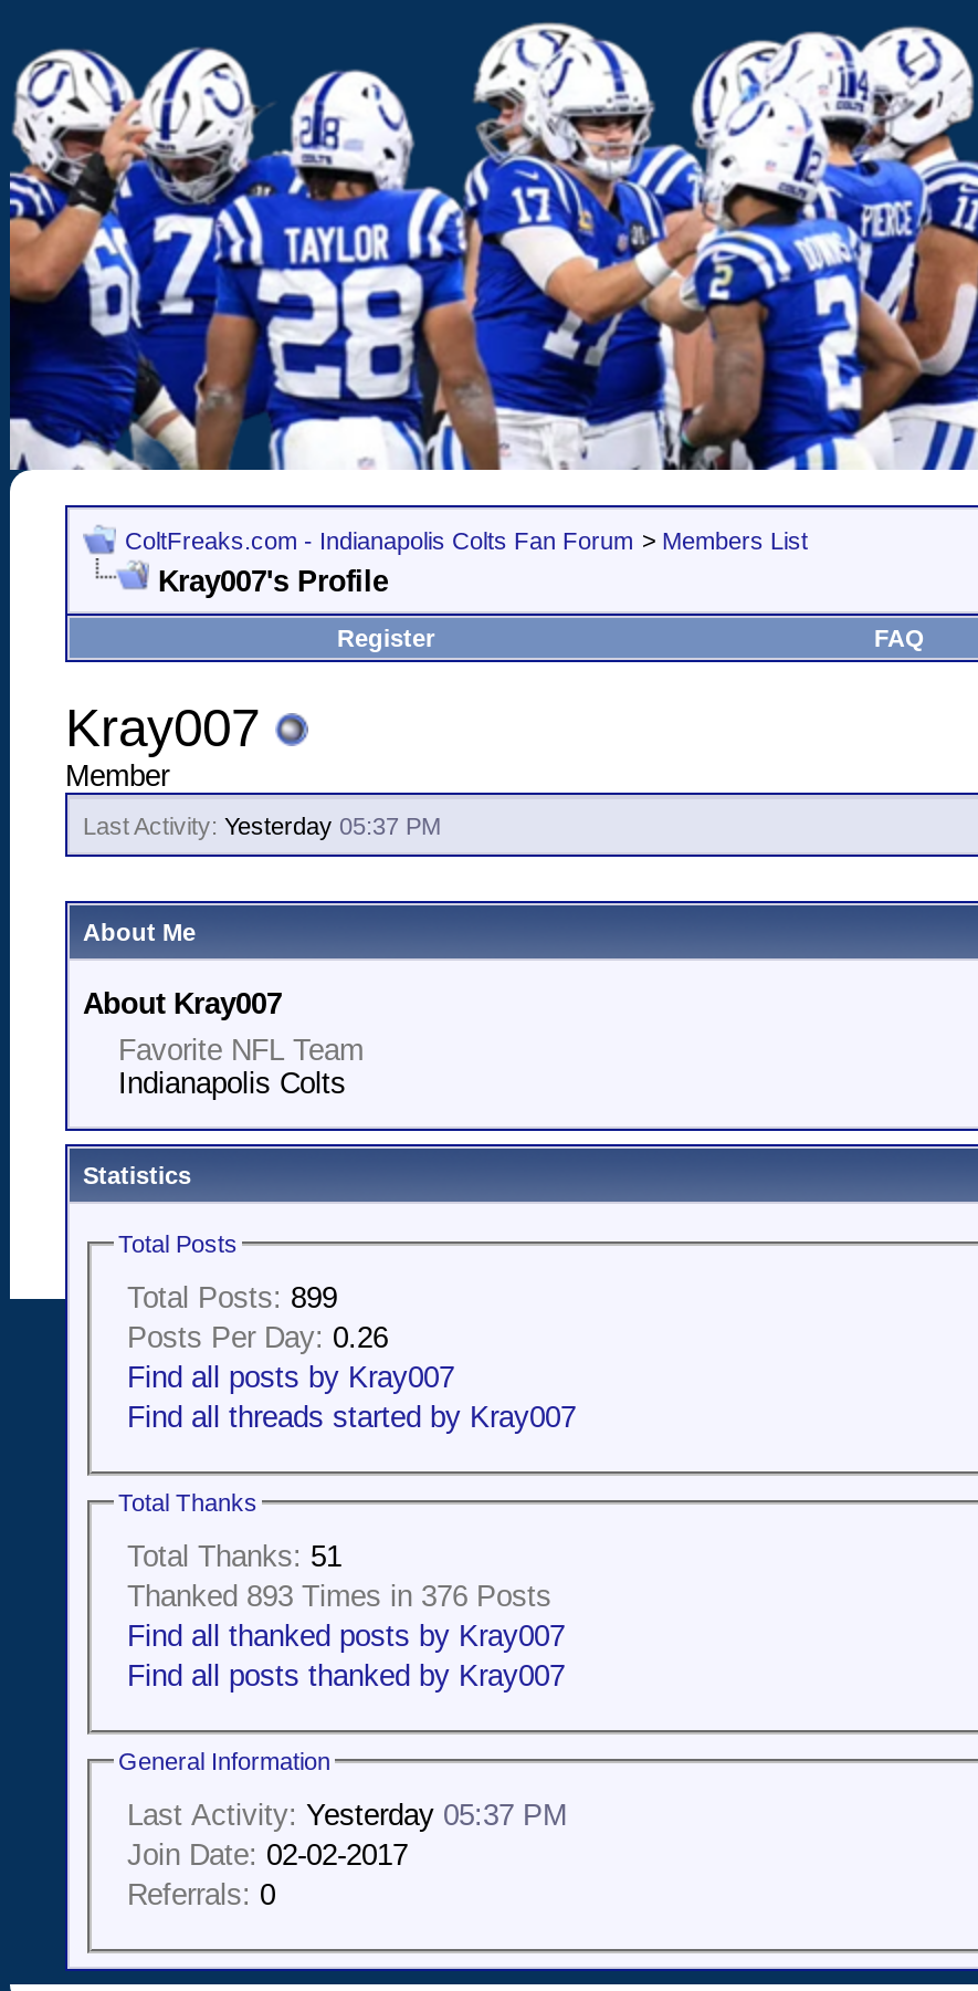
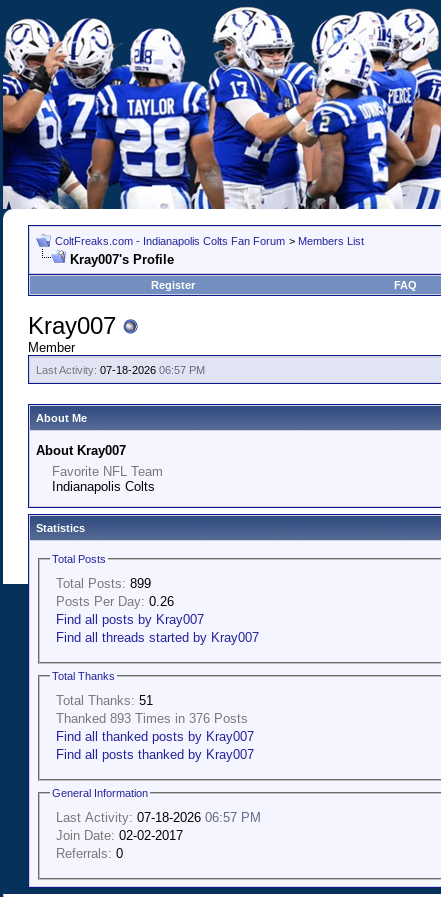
- Last Activity: Yesterday 05:37 PM
+ Last Activity: 07-18-2026 06:57 PM

- Last Activity: Yesterday 05:37 PM
+ Last Activity: 07-18-2026 06:57 PM
